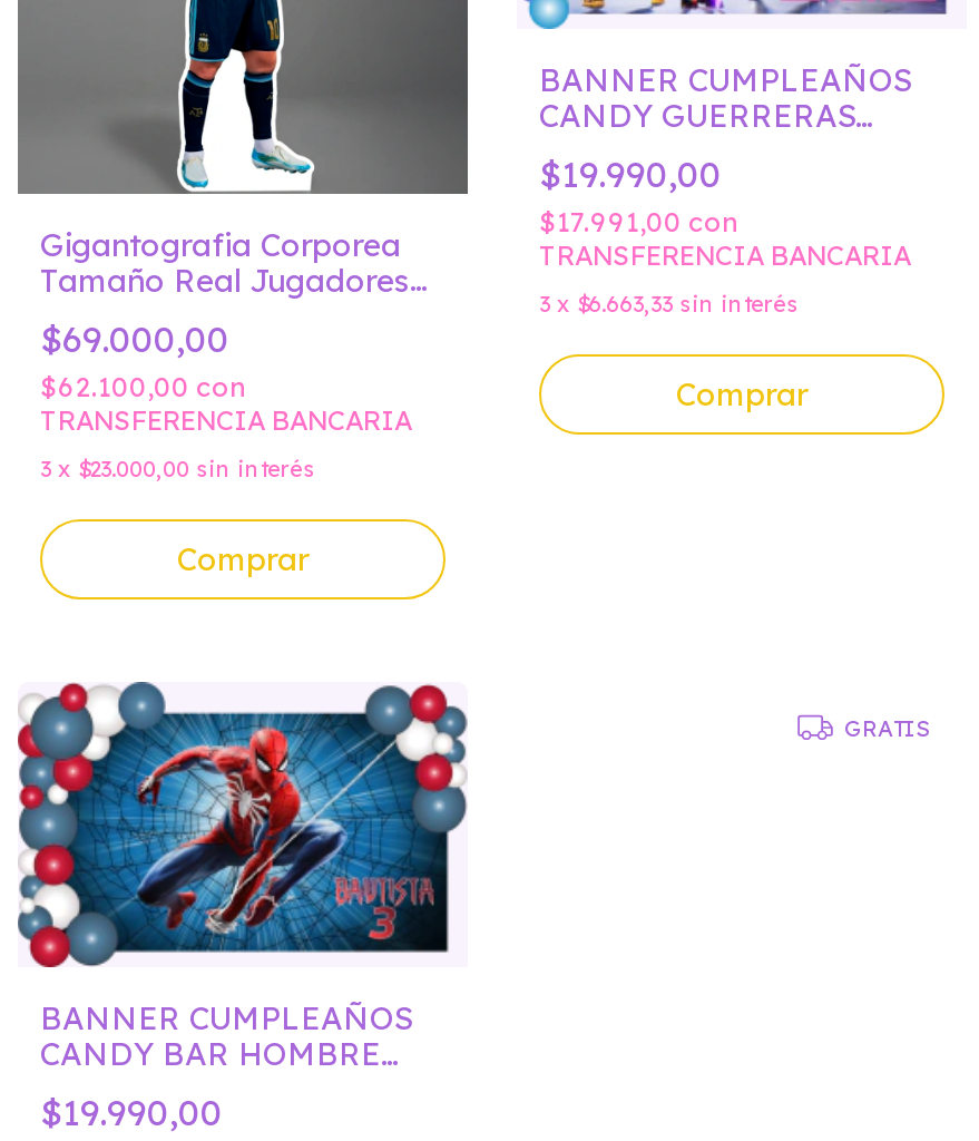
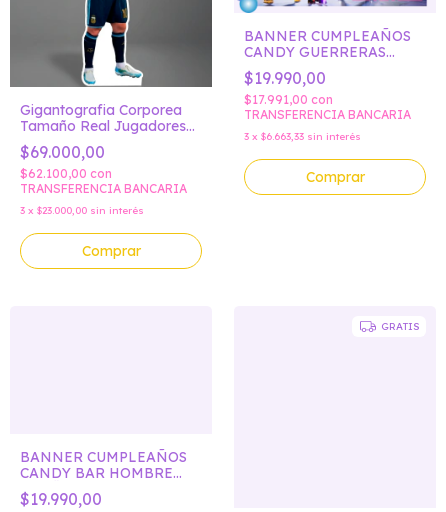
- [image]
